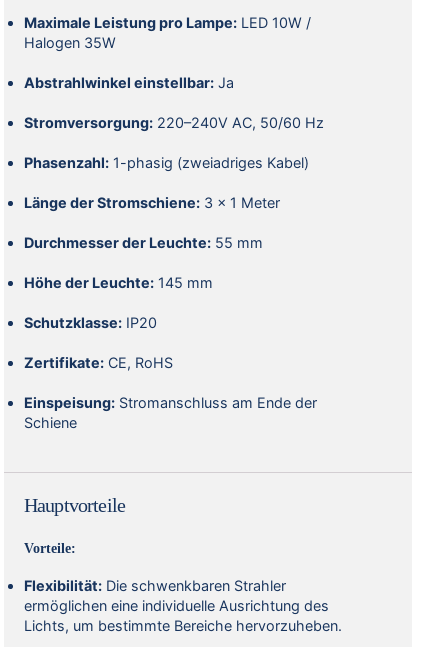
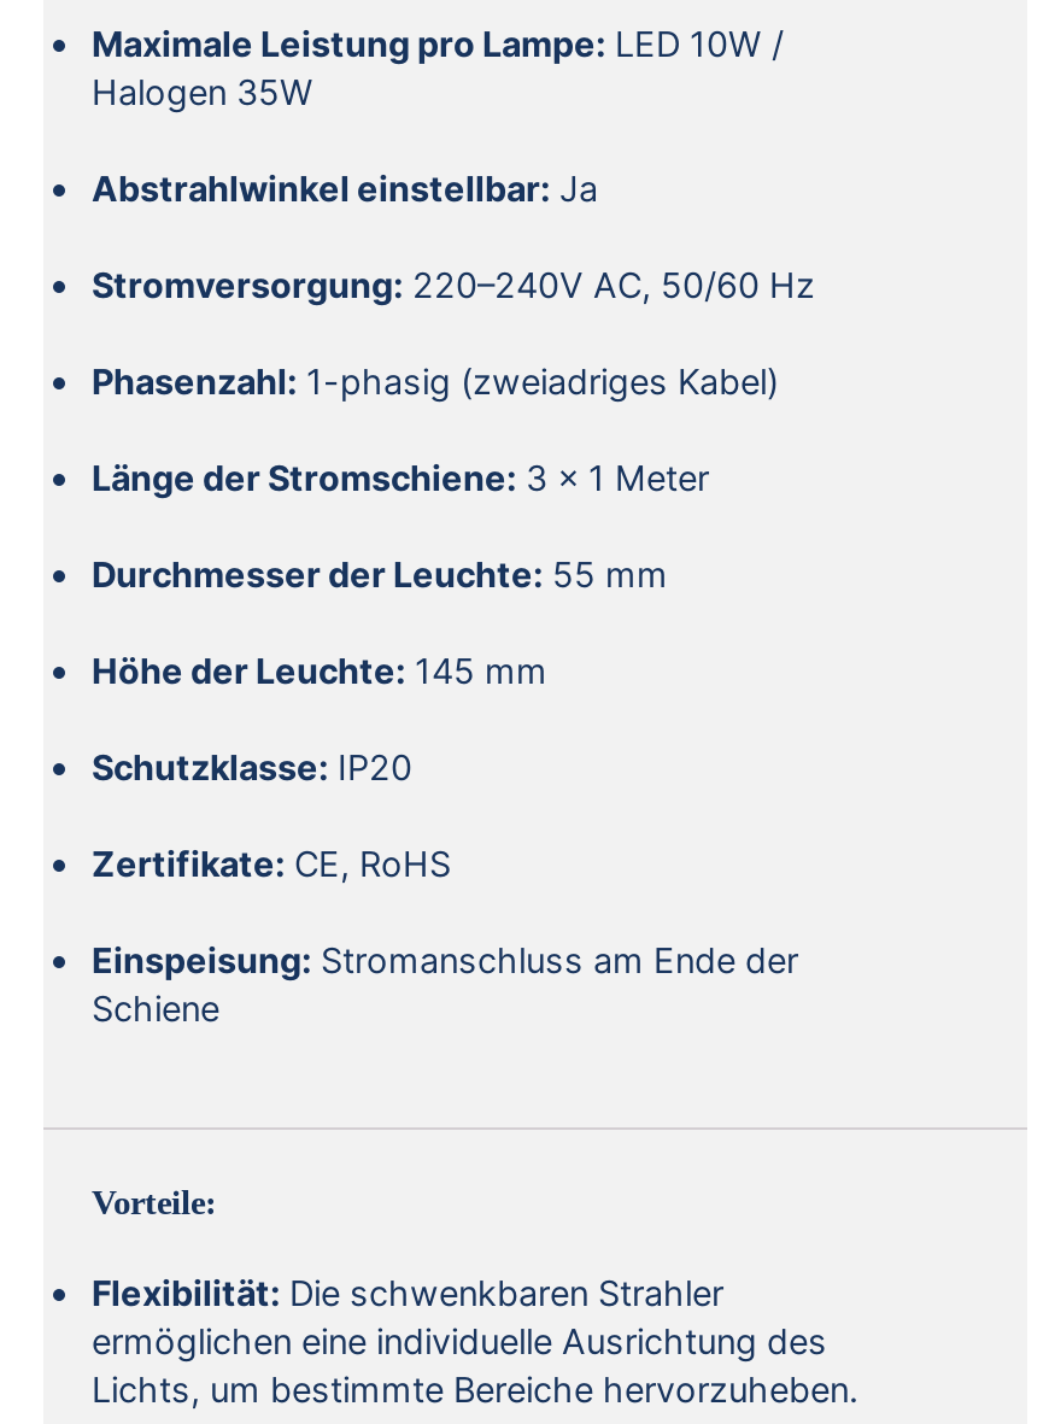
- Hauptvorteile
